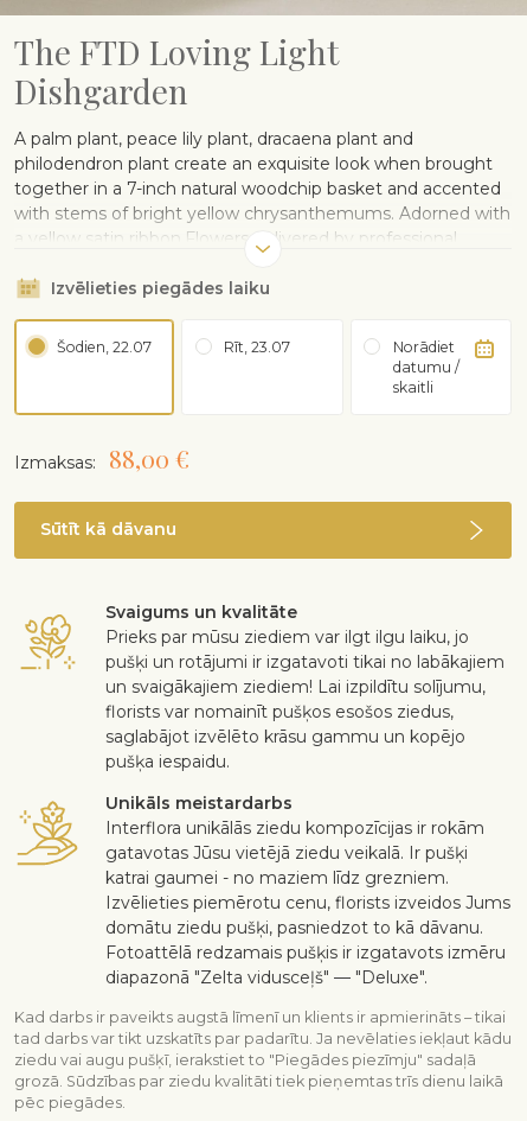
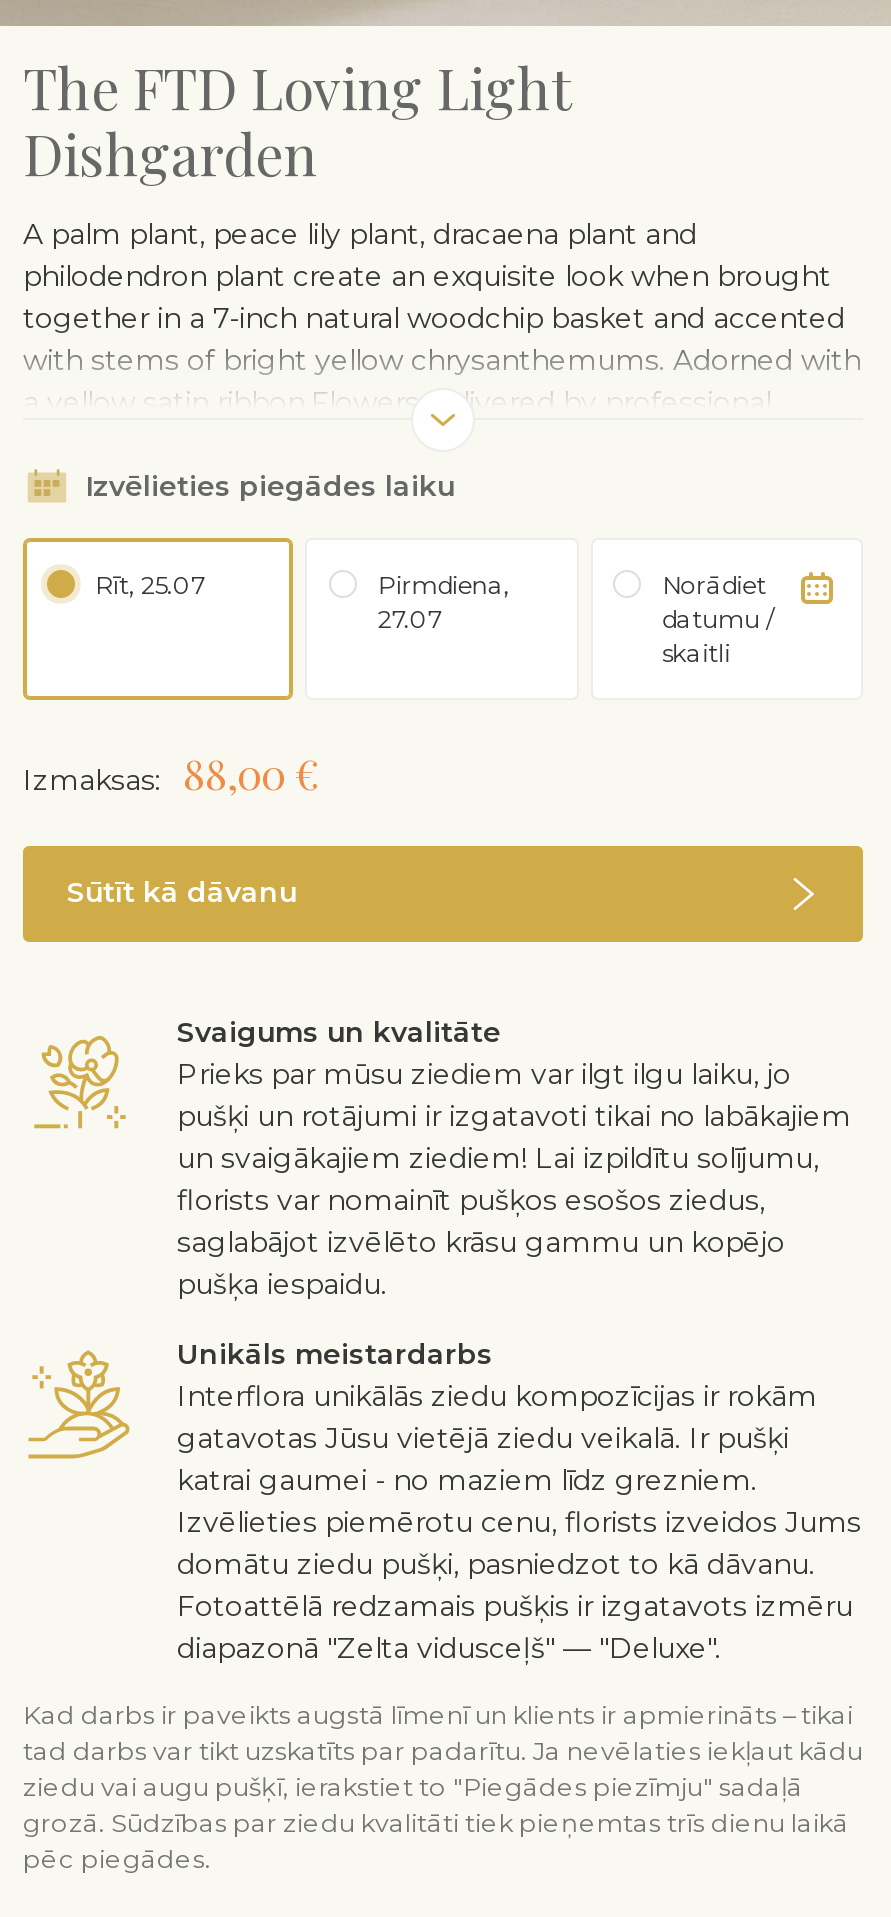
- Šodien, 22.07
- Rīt, 23.07
+ Rīt, 25.07
+ Pirmdiena,
+ 27.07
